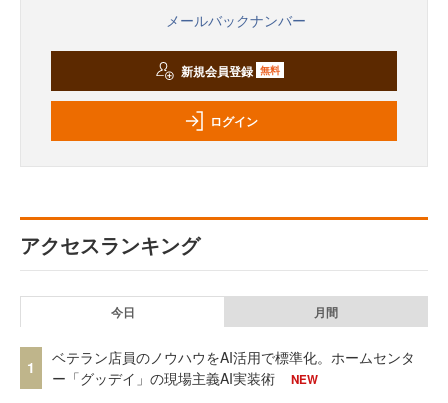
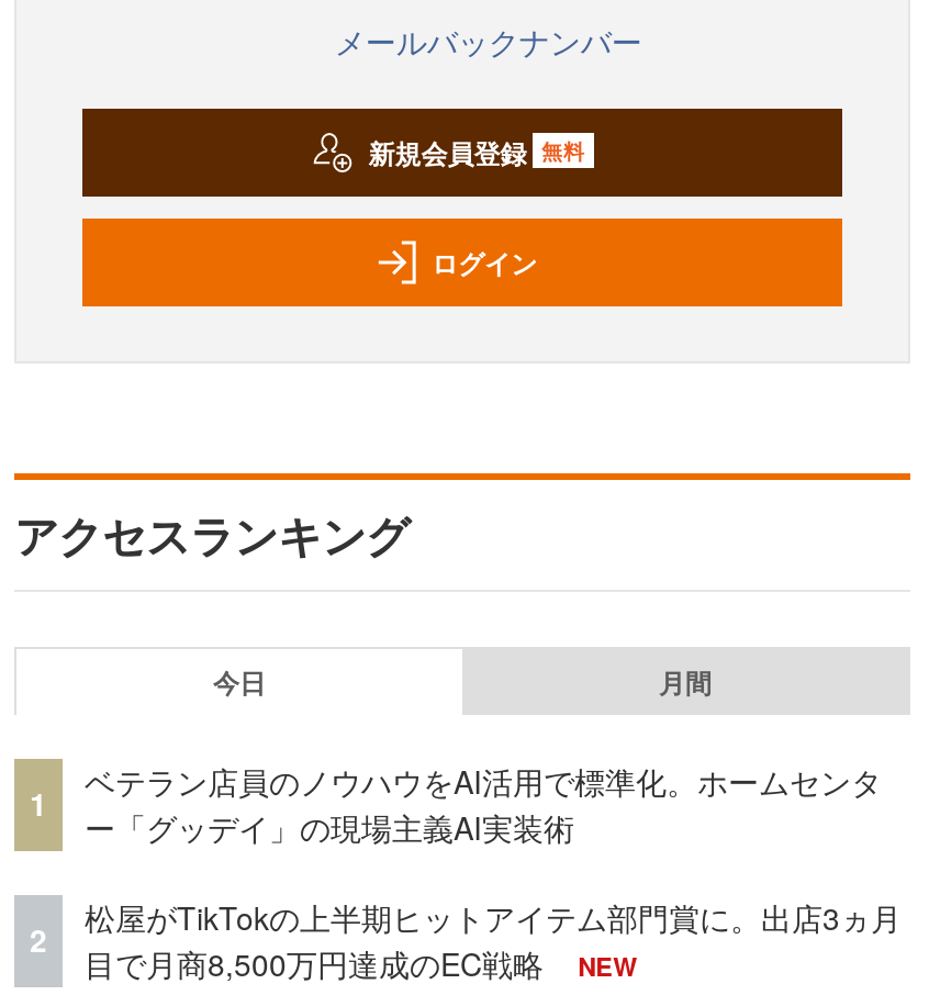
+ 2

+ 松屋がTikTokの上半期ヒットアイテム部門賞に。出店3ヵ月
+ 目で月商8,500万円達成のEC戦略
